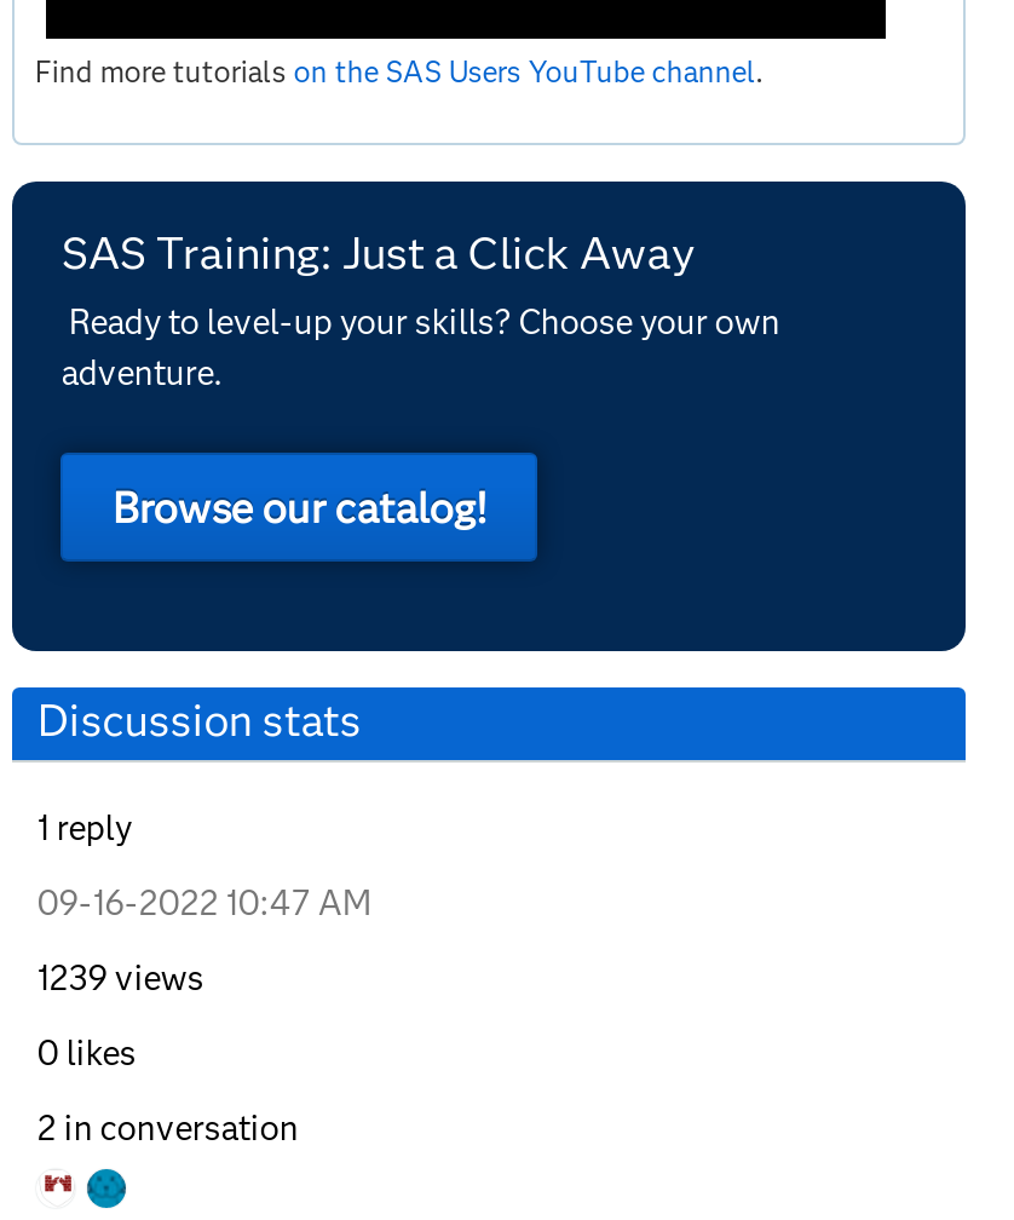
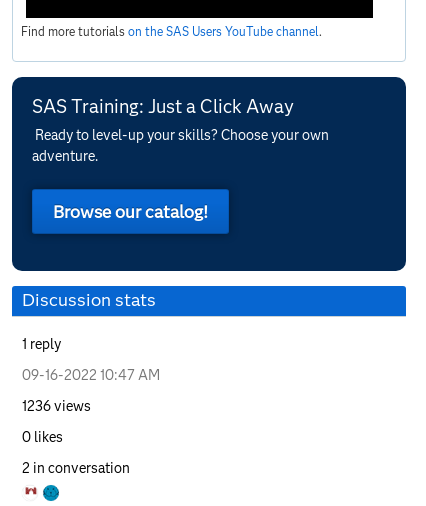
- 1239 views
+ 1236 views
